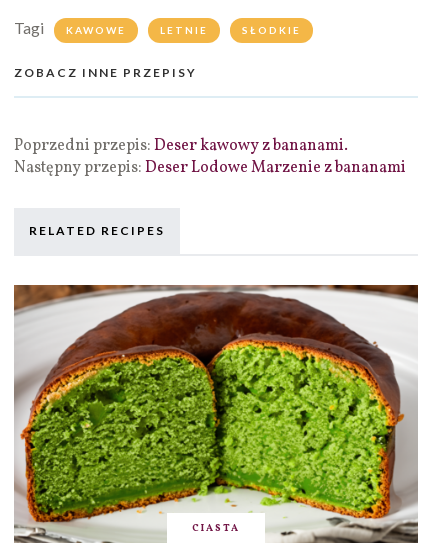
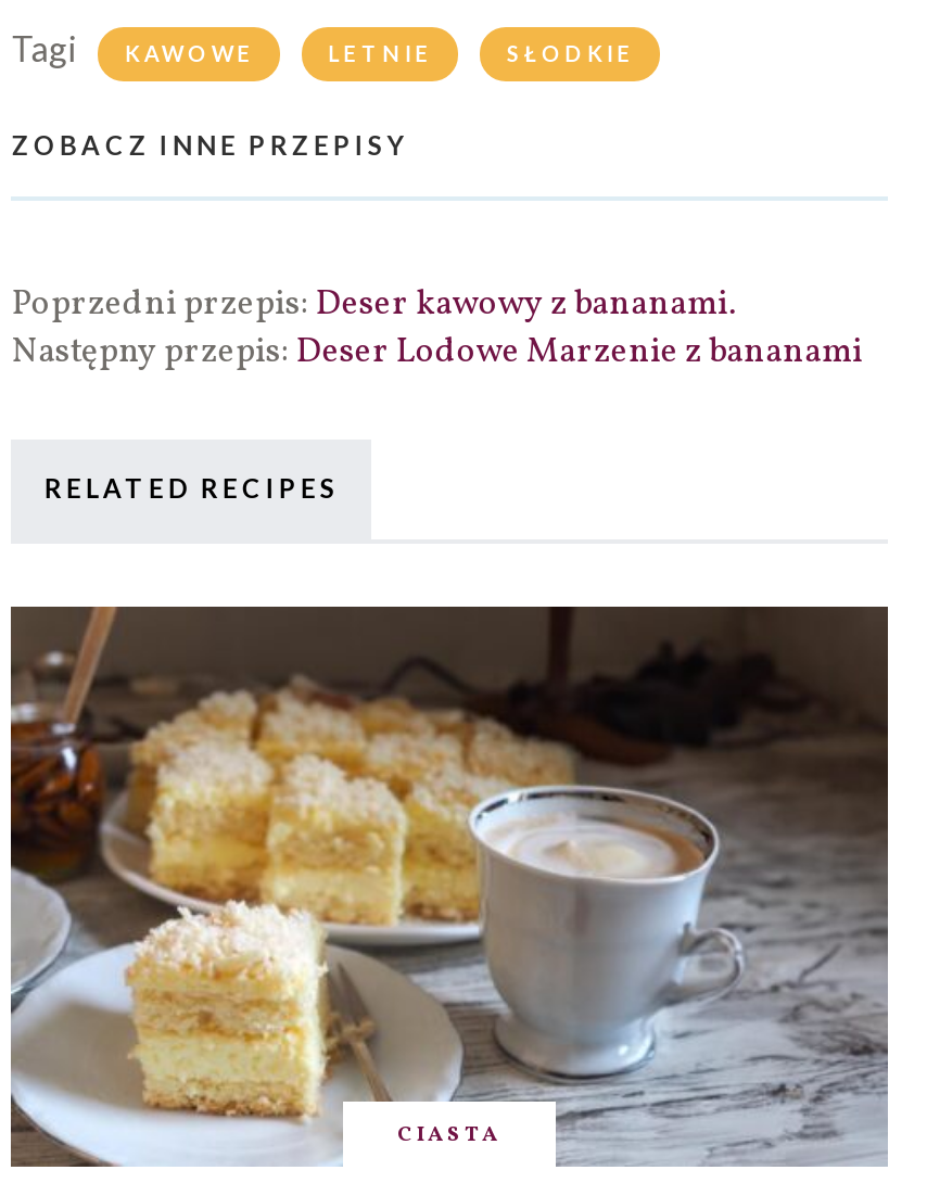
- [image]
+ [image]
